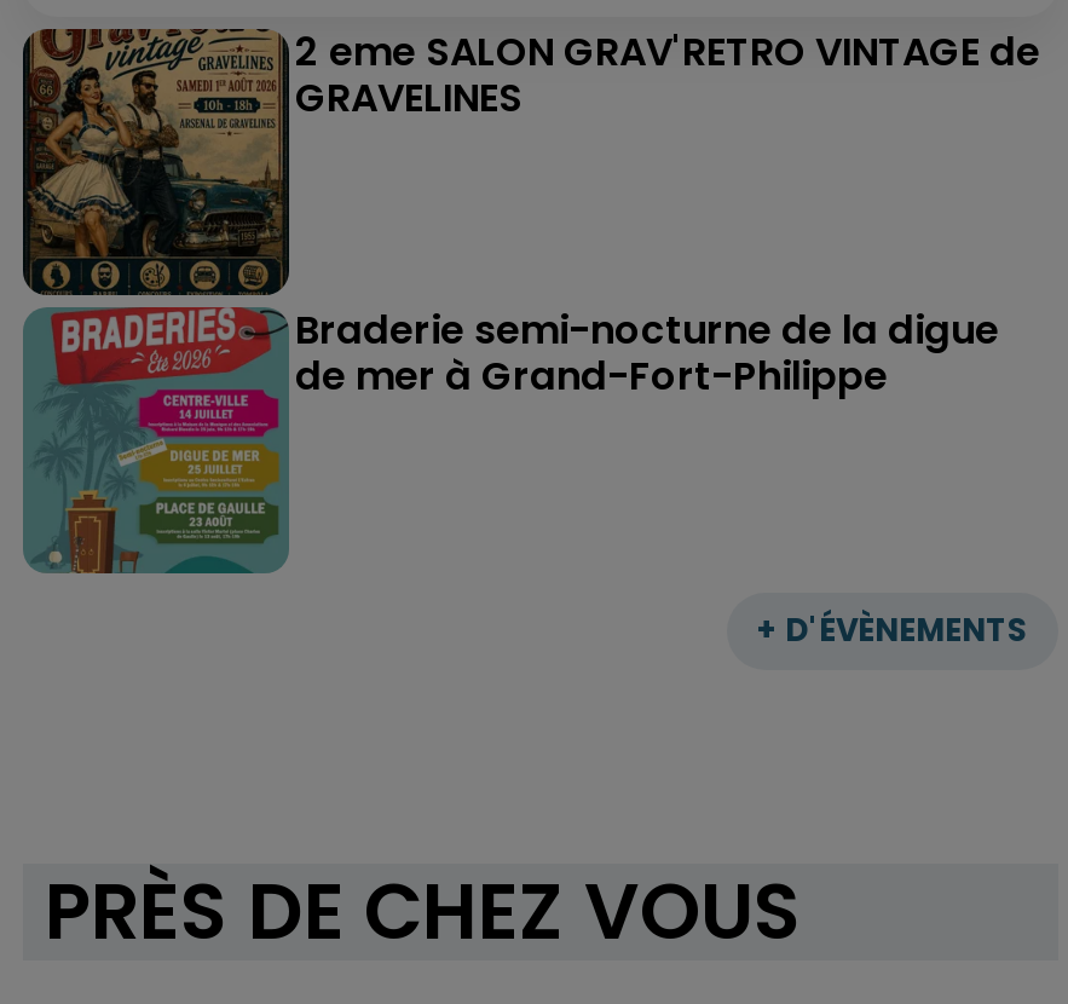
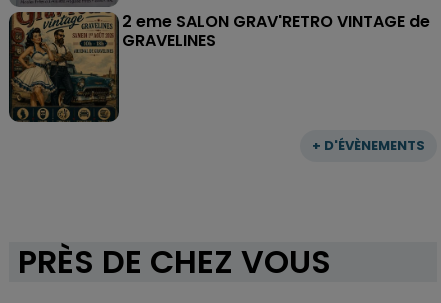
- [image]
- Braderie semi-nocturne de la digue
- de mer à Grand-Fort-Philippe
